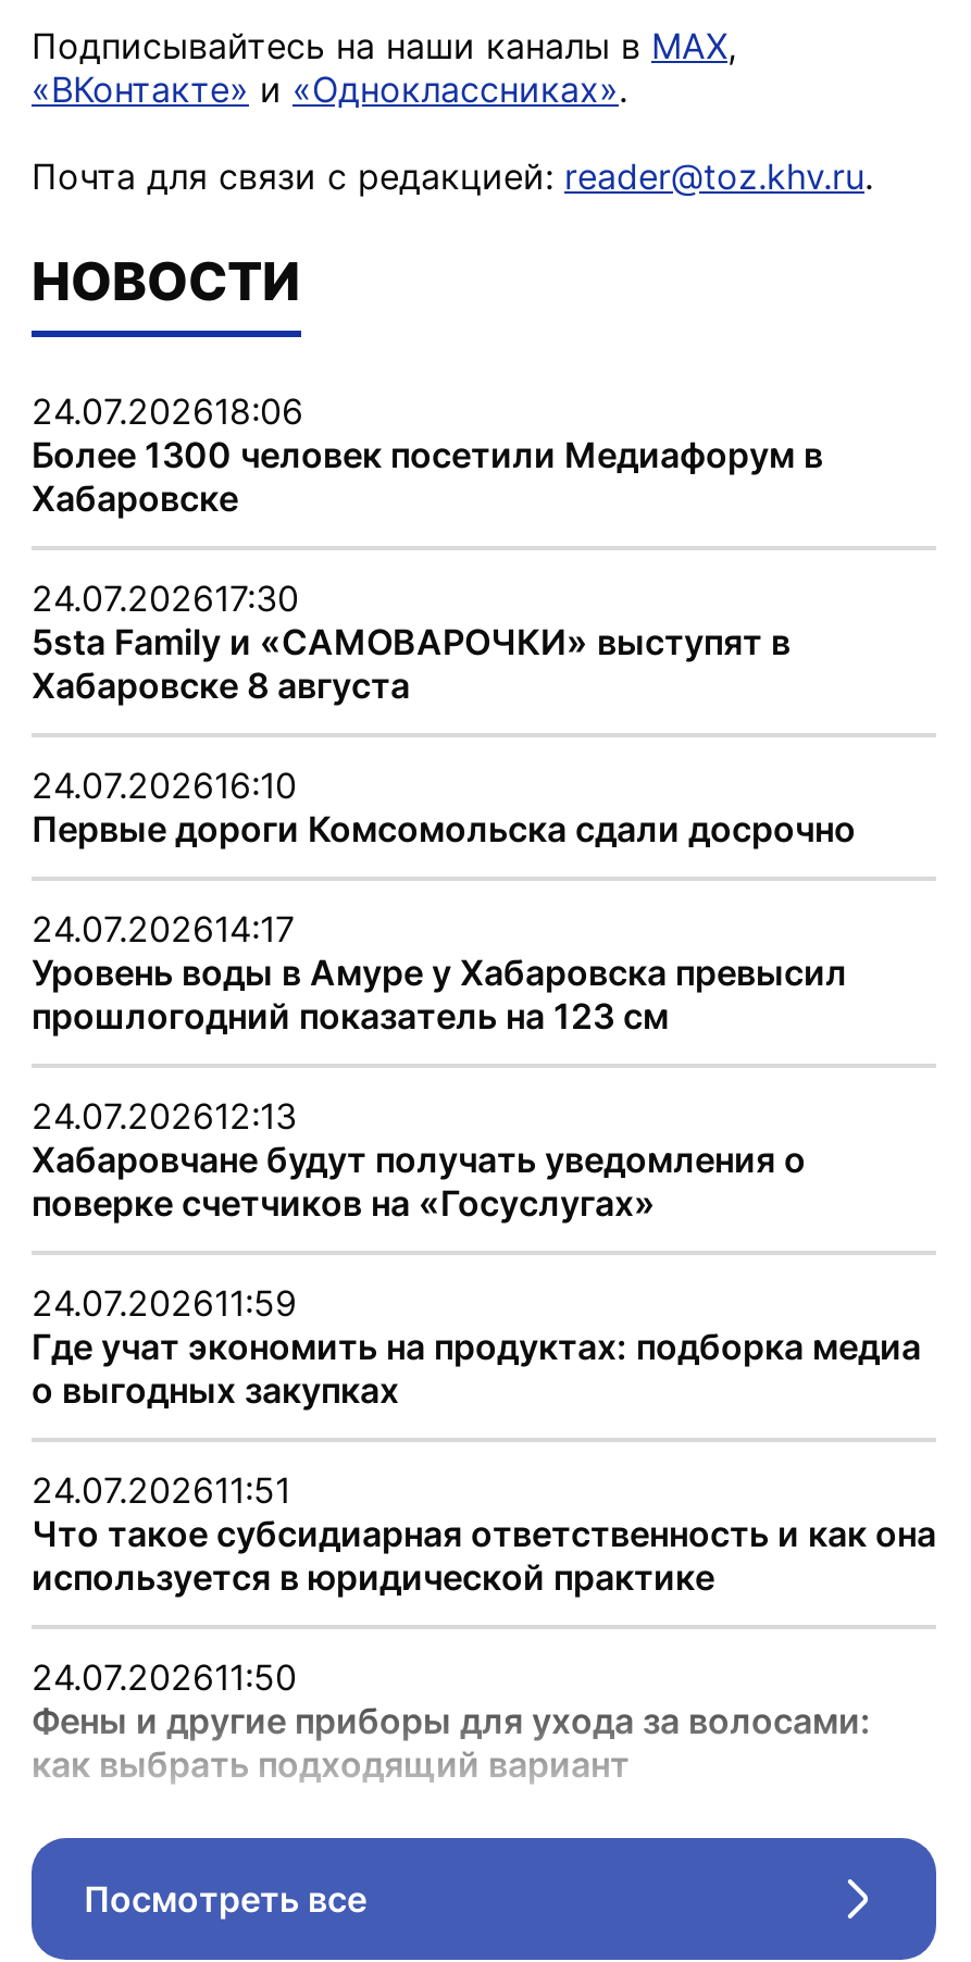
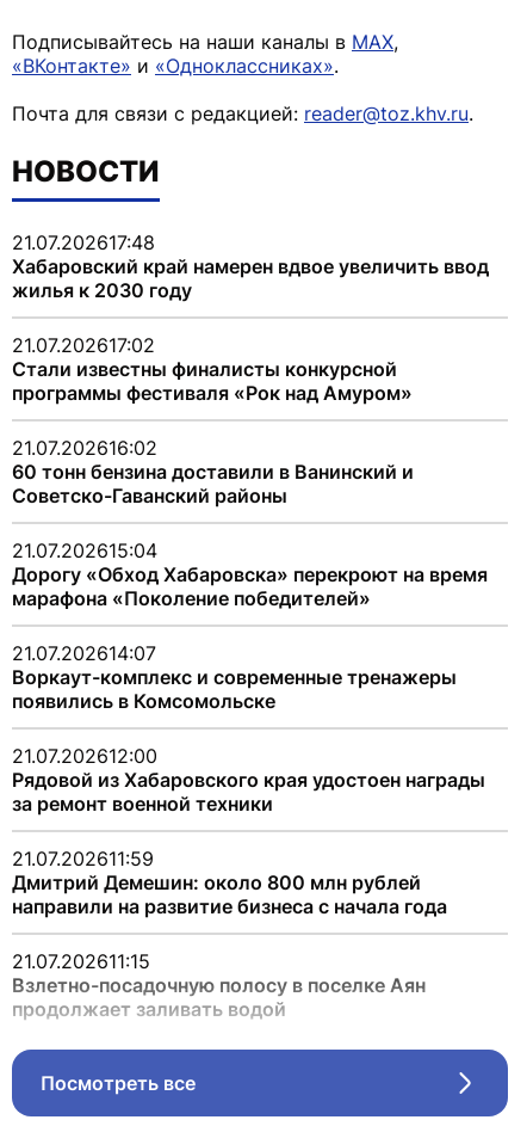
- 24.07.202618:06
- Более 1300 человек посетили Медиафорум в
- Хабаровске
+ 21.07.202617:48
+ Хабаровский край намерен вдвое увеличить ввод
+ жилья к 2030 году

- 24.07.202617:30
- 5sta Family и «САМОВАРОЧКИ» выступят в
- Хабаровске 8 августа
+ 21.07.202617:02
+ Стали известны финалисты конкурсной
+ программы фестиваля «Рок над Амуром»

- 24.07.202616:10
- Первые дороги Комсомольска сдали досрочно
+ 21.07.202616:02
+ 60 тонн бензина доставили в Ванинский и
+ Советско-Гаванский районы

- 24.07.202614:17
- Уровень воды в Амуре у Хабаровска превысил
- прошлогодний показатель на 123 см
+ 21.07.202615:04
+ Дорогу «Обход Хабаровска» перекроют на время
+ марафона «Поколение победителей»

- 24.07.202612:13
- Хабаровчане будут получать уведомления о
- поверке счетчиков на «Госуслугах»
+ 21.07.202614:07
+ Воркаут-комплекс и современные тренажеры
+ появились в Комсомольске

- 24.07.202611:59
- Где учат экономить на продуктах: подборка медиа
- о выгодных закупках
+ 21.07.202612:00
+ Рядовой из Хабаровского края удостоен награды
+ за ремонт военной техники

- 24.07.202611:51
- Что такое субсидиарная ответственность и как она
- используется в юридической практике
+ 21.07.202611:59
+ Дмитрий Демешин: около 800 млн рублей
+ направили на развитие бизнеса с начала года

- 24.07.202611:50
- Фены и другие приборы для ухода за волосами:
- как выбрать подходящий вариант
+ 21.07.202611:15
+ Взлетно-посадочную полосу в поселке Аян
+ продолжает заливать водой
